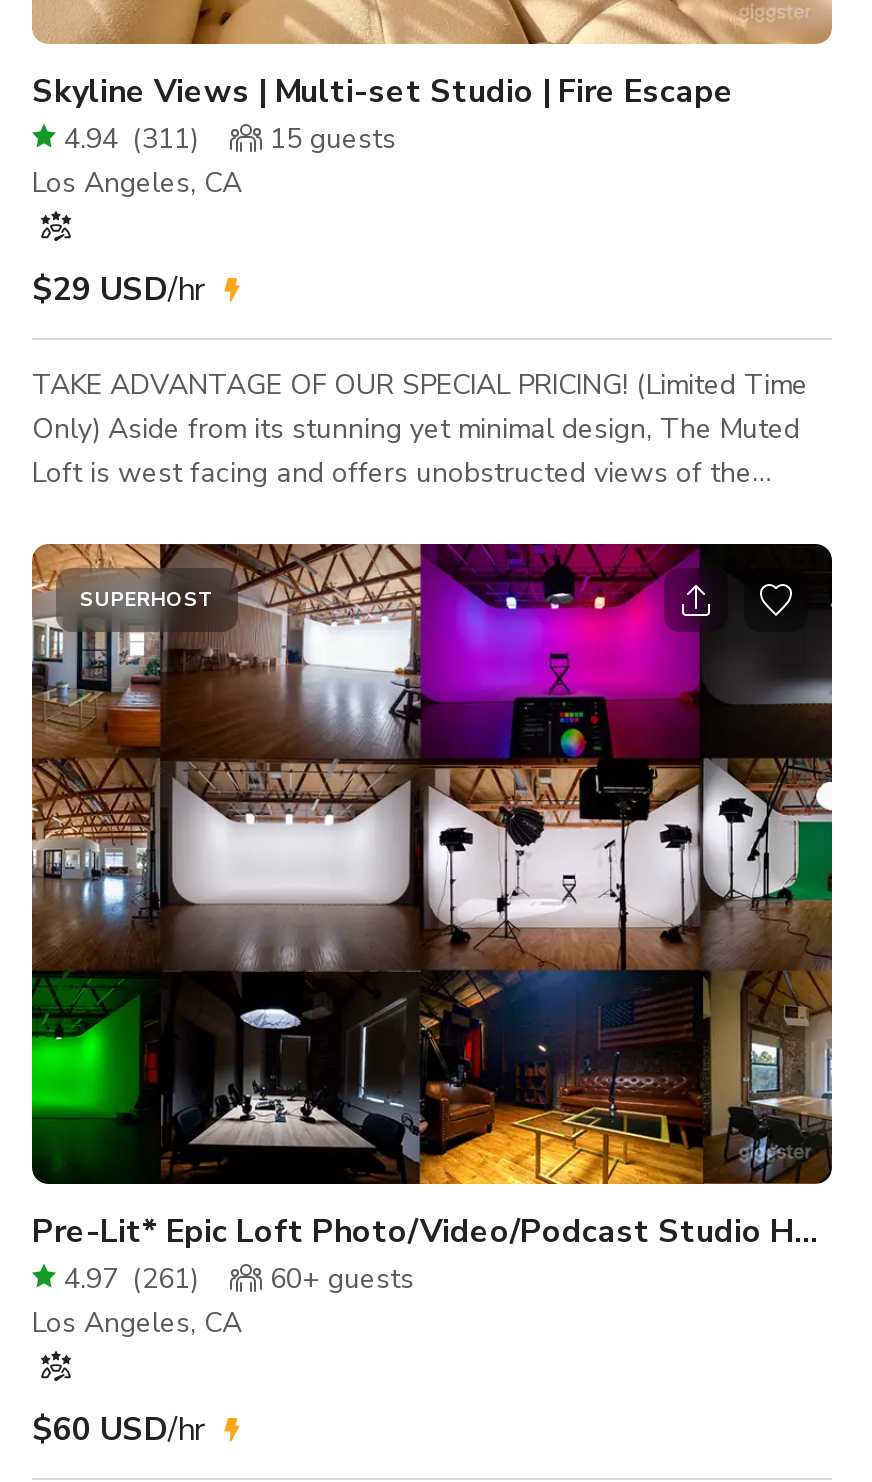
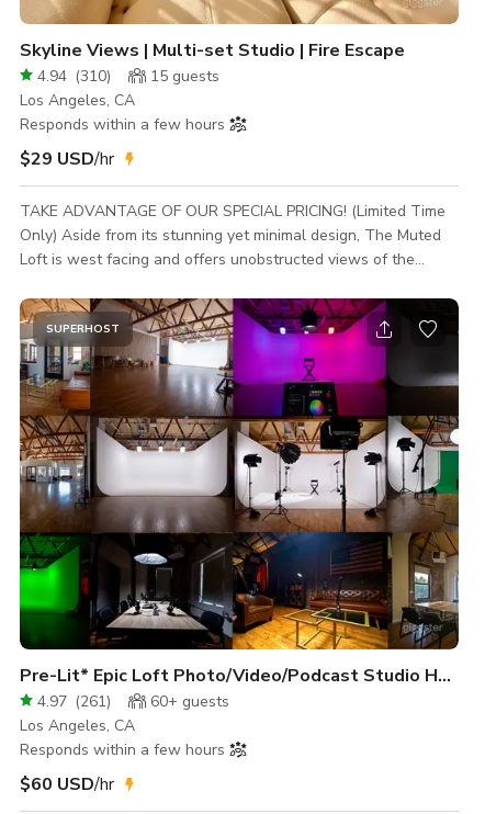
- 4.94 (311) 15 guests
+ 4.94 (310) 15 guests

+ Responds within a few hours

+ Responds within a few hours
